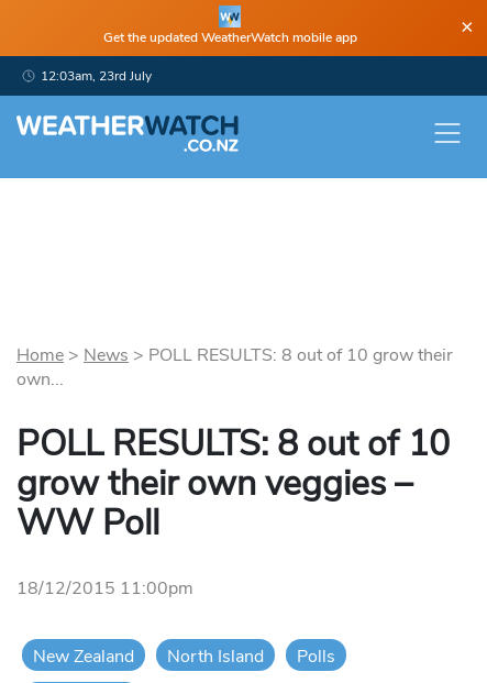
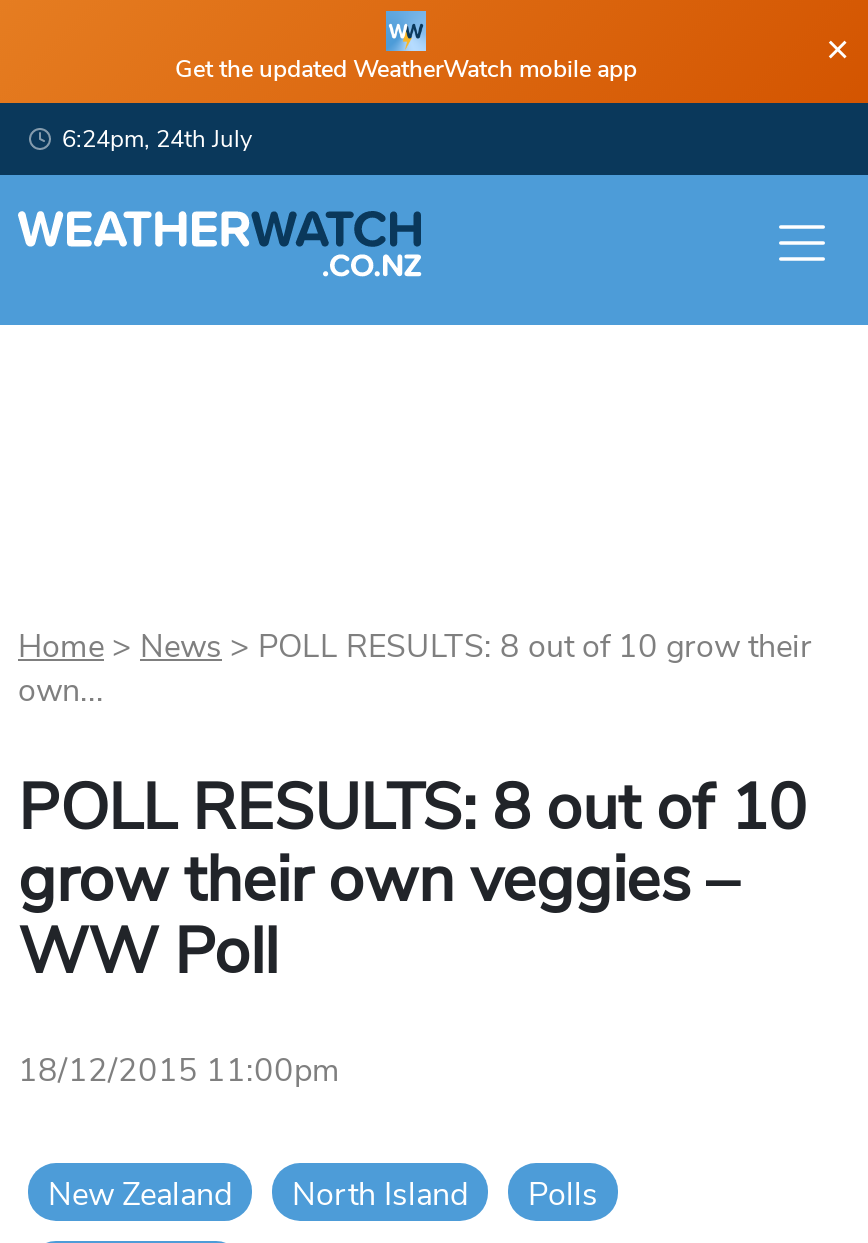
- 12:03am, 23rd July
+ 6:24pm, 24th July
